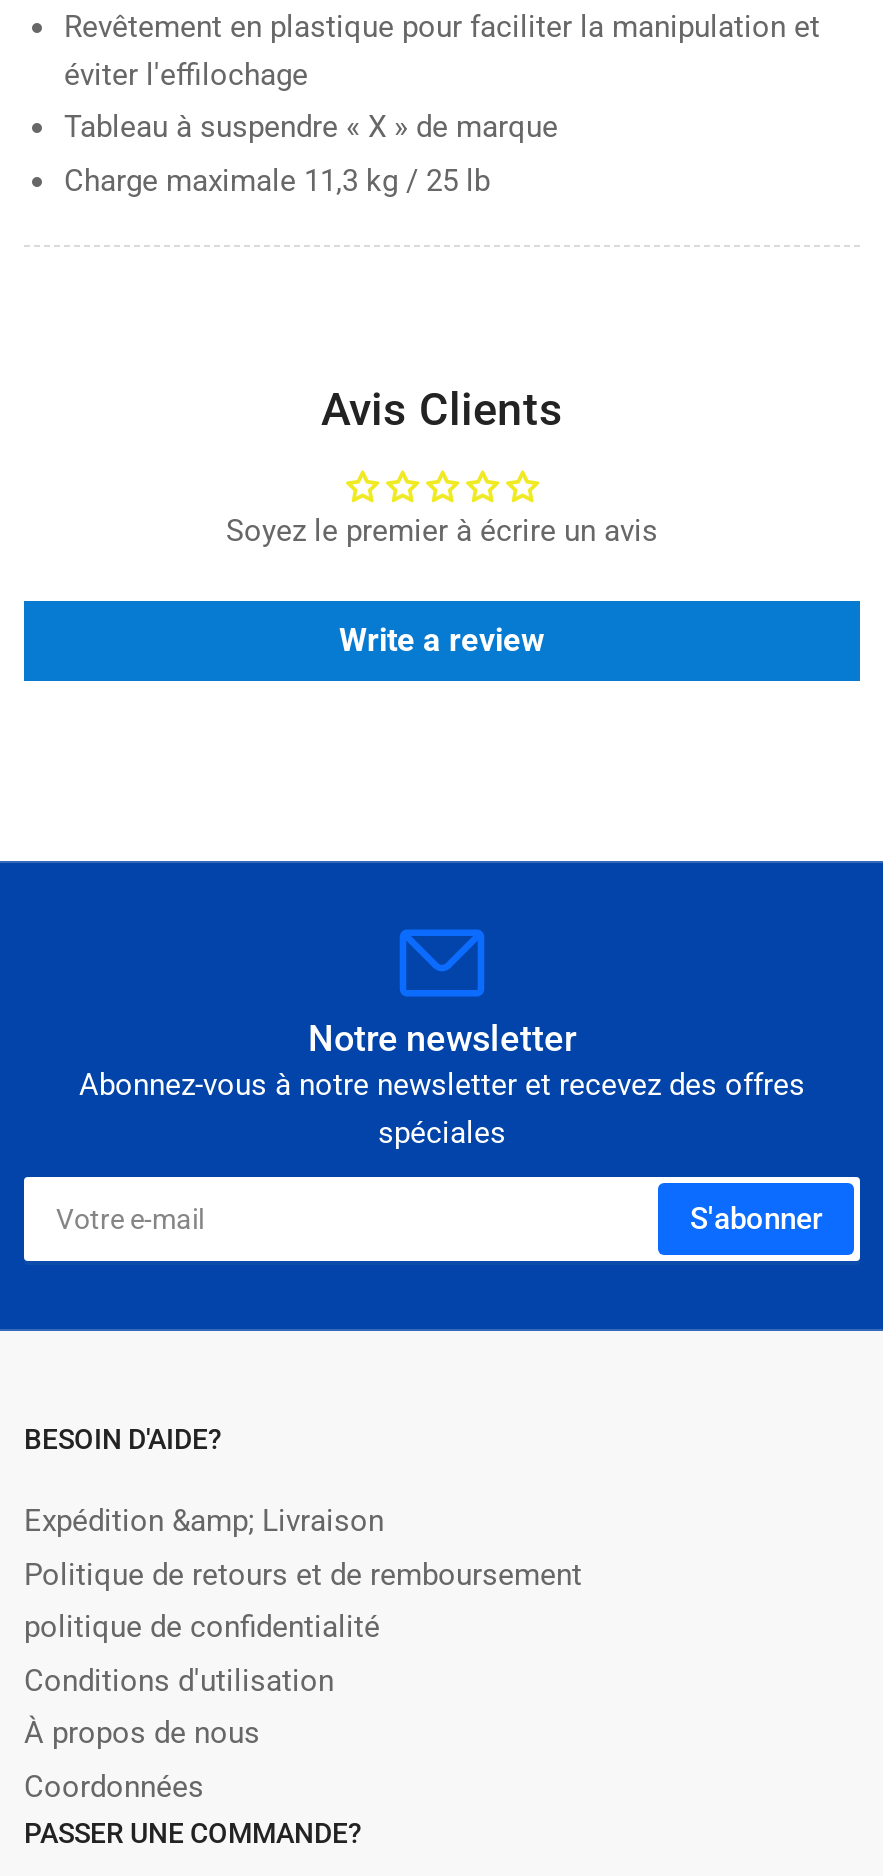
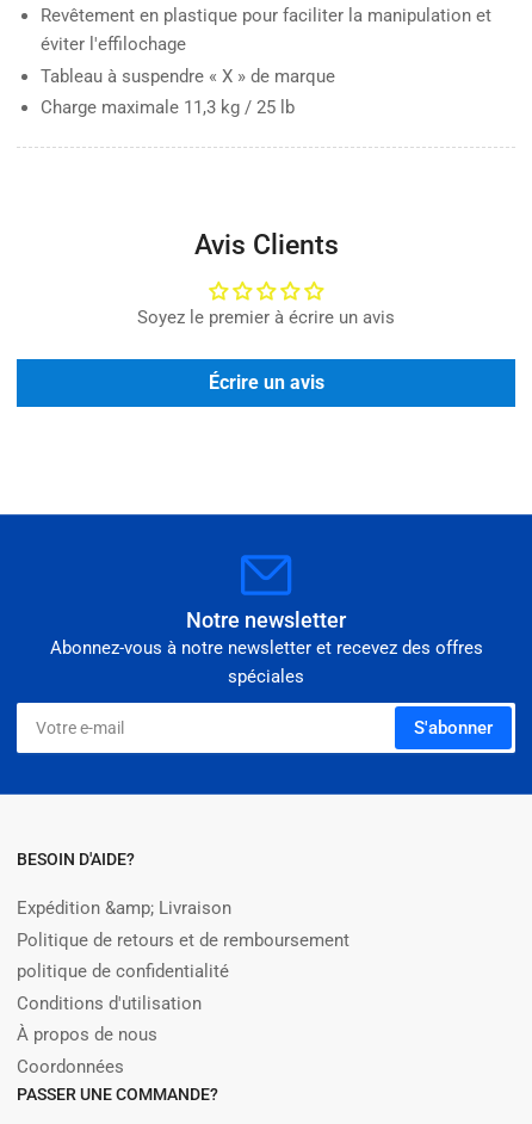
- Write a review
+ Écrire un avis
